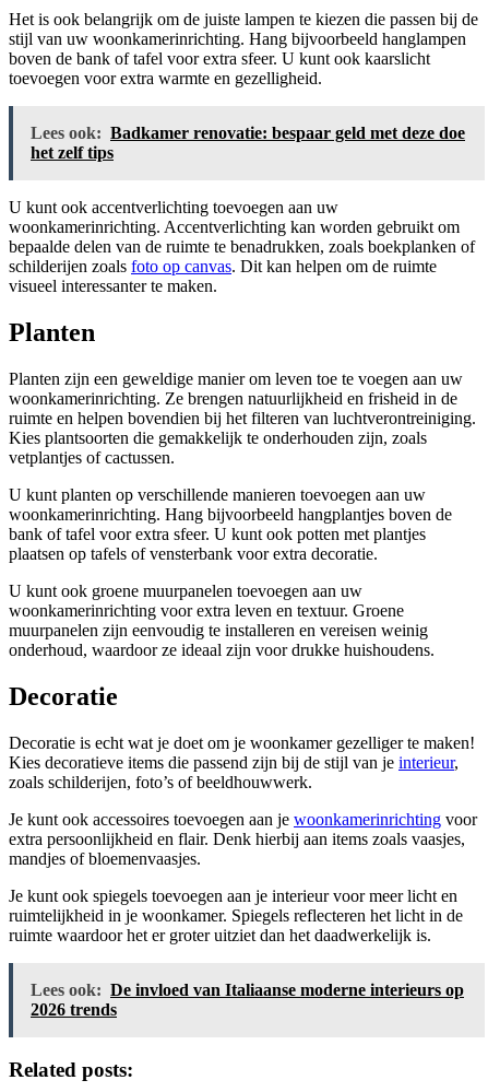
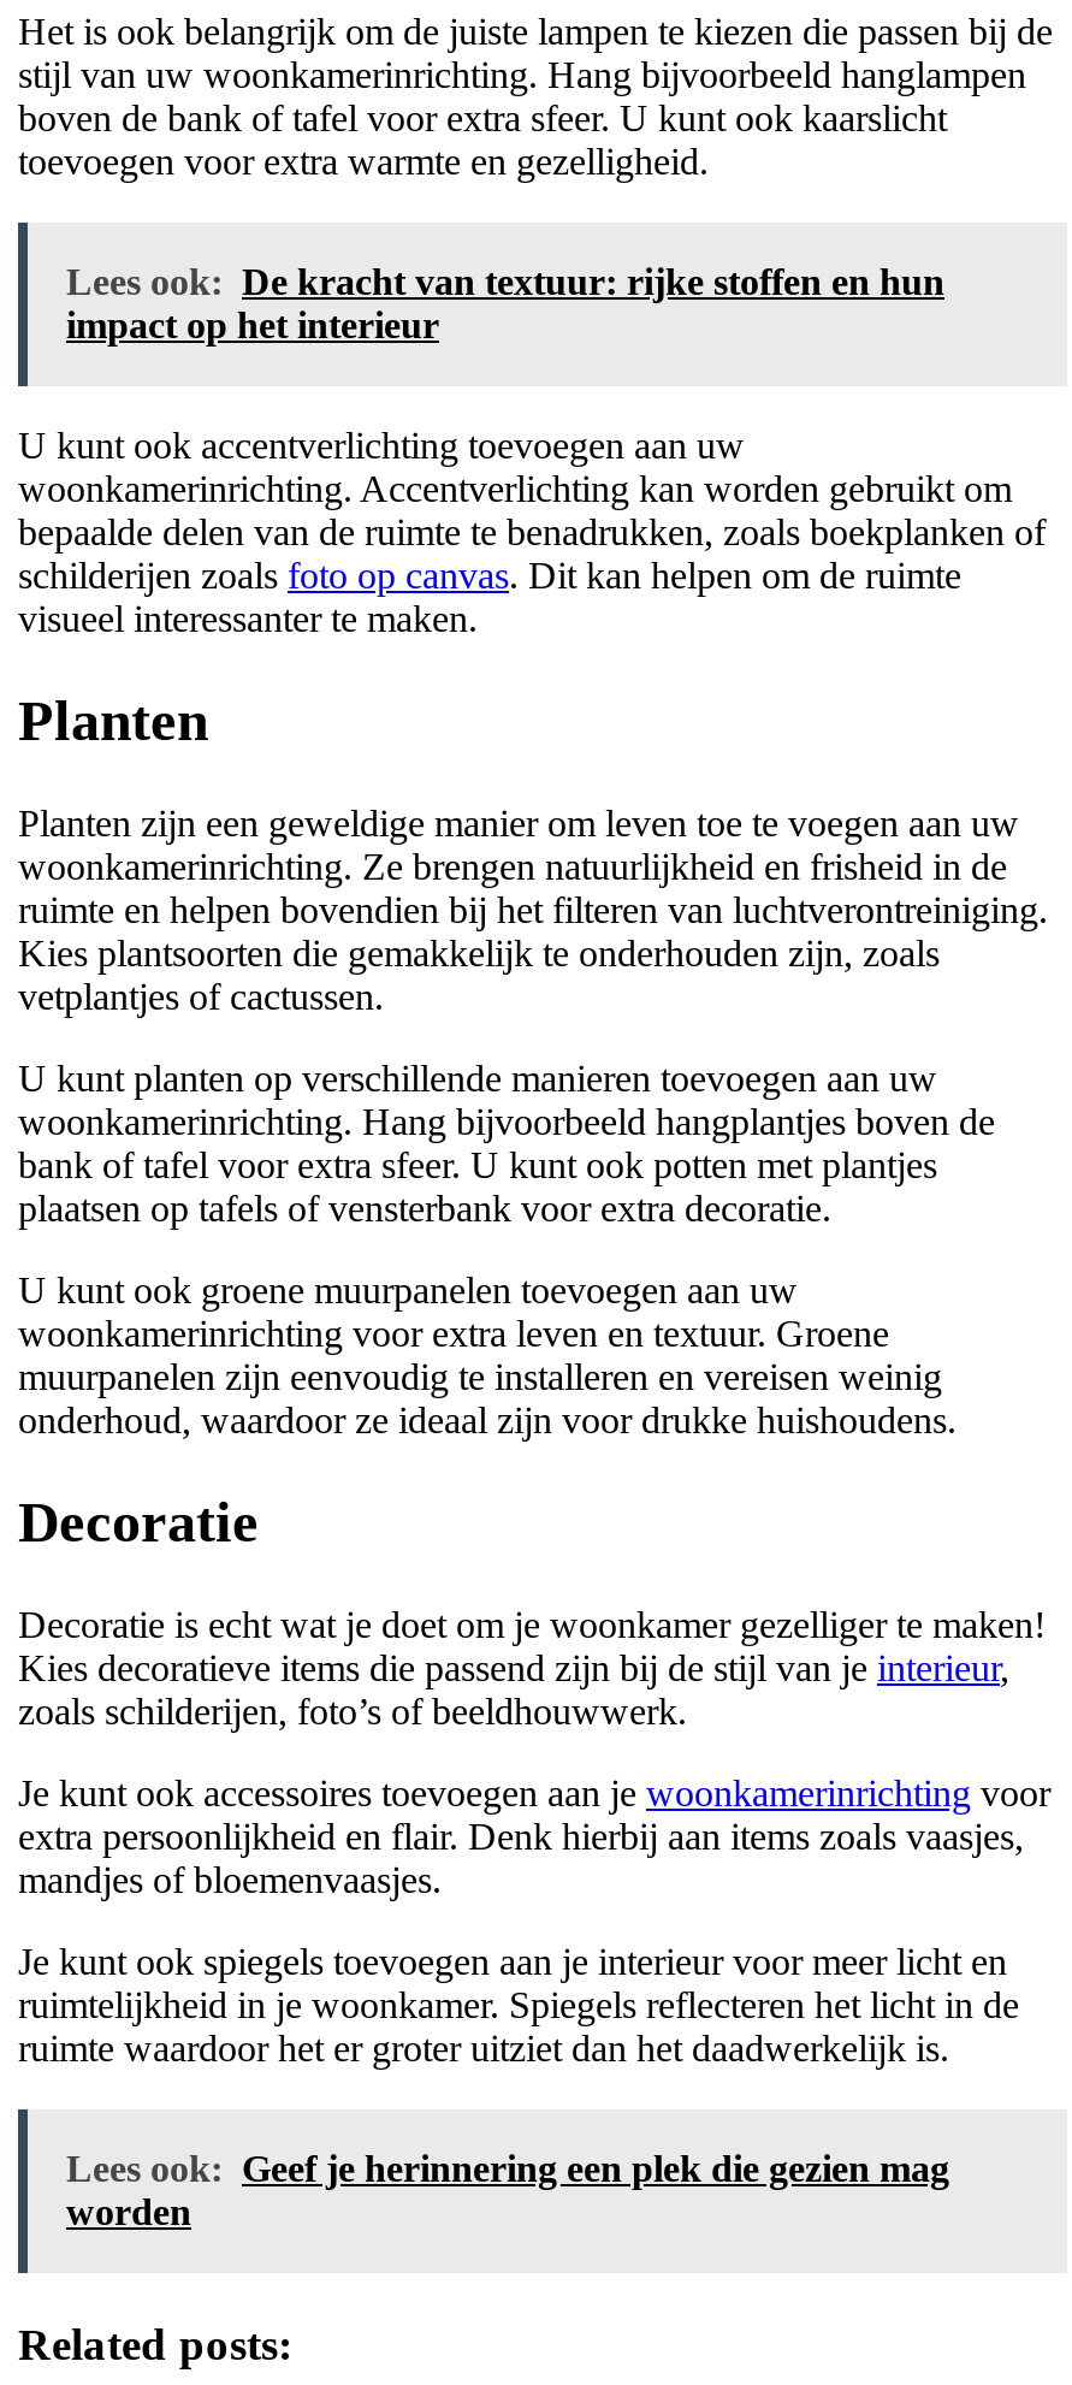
- Lees ook: Badkamer renovatie: bespaar geld met deze doe
- het zelf tips
+ Lees ook: De kracht van textuur: rijke stoffen en hun
+ impact op het interieur

- Lees ook: De invloed van Italiaanse moderne interieurs op
- 2026 trends
+ Lees ook: Geef je herinnering een plek die gezien mag
+ worden
